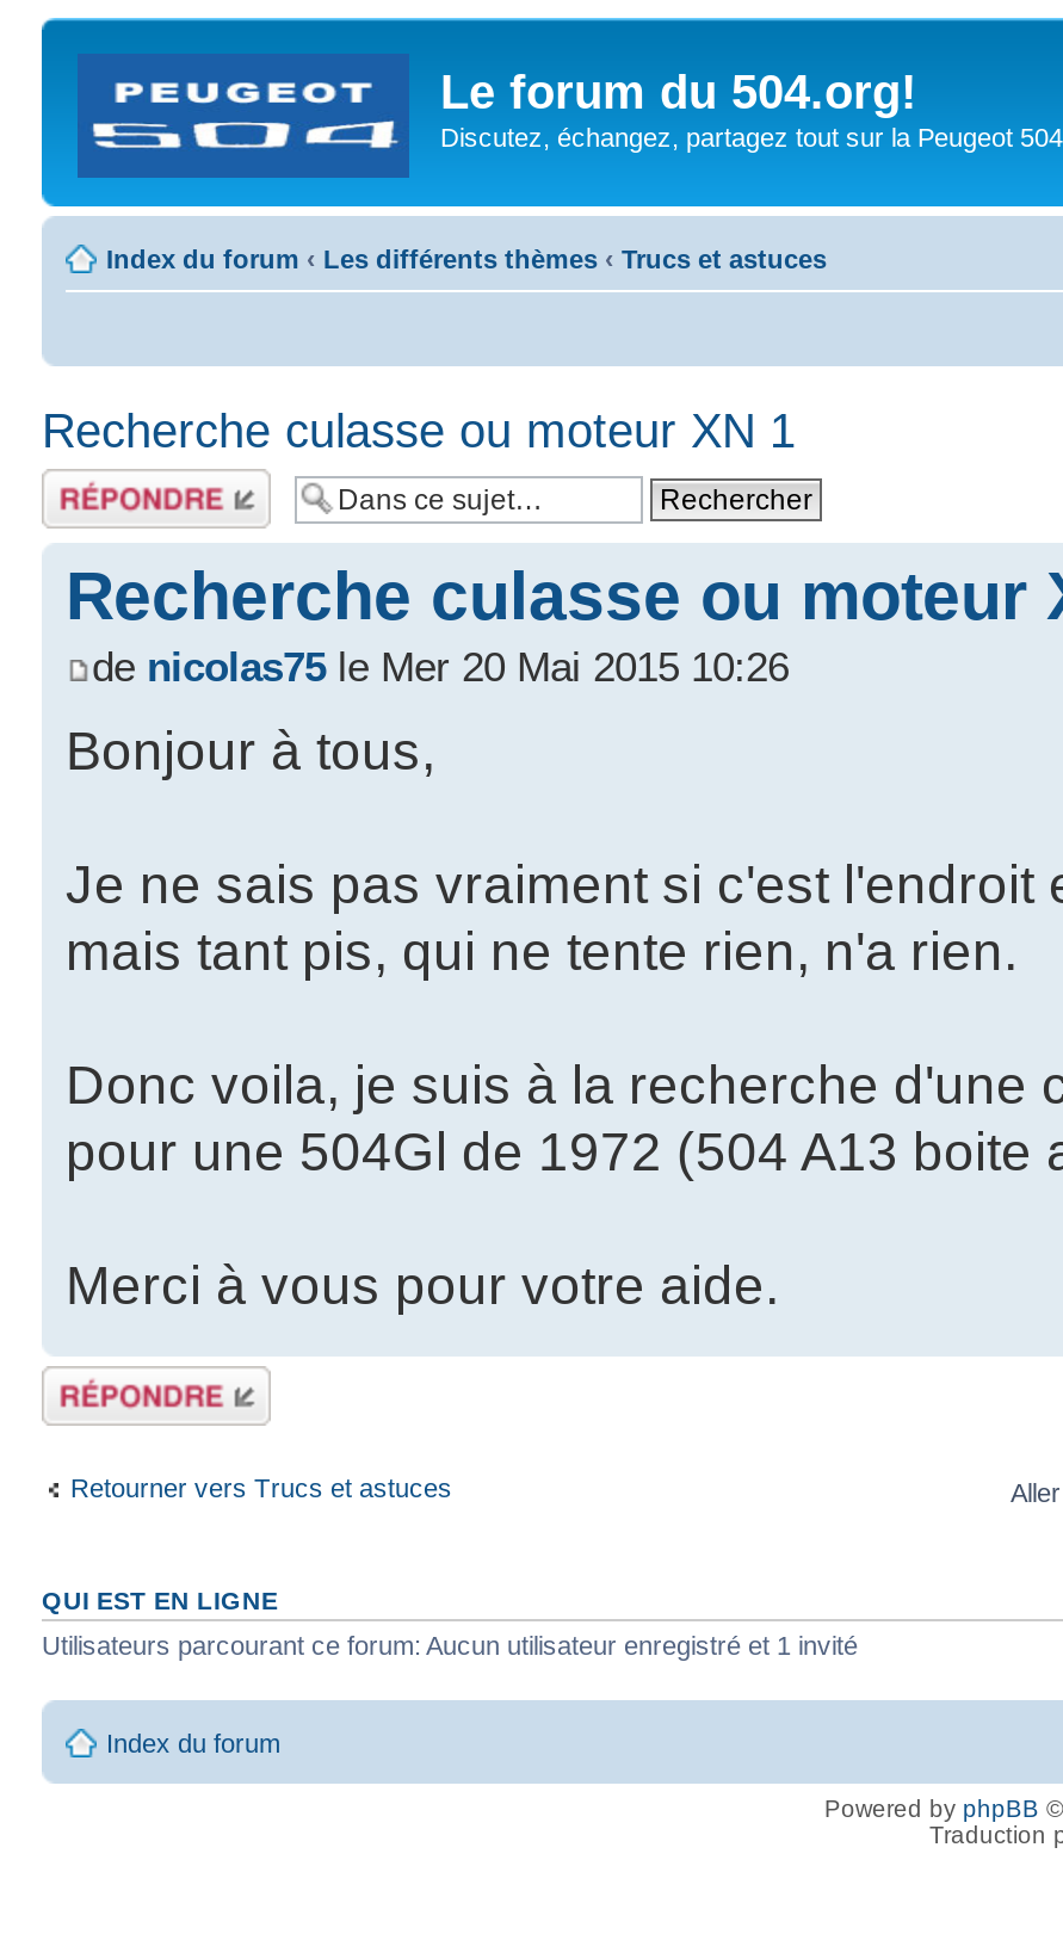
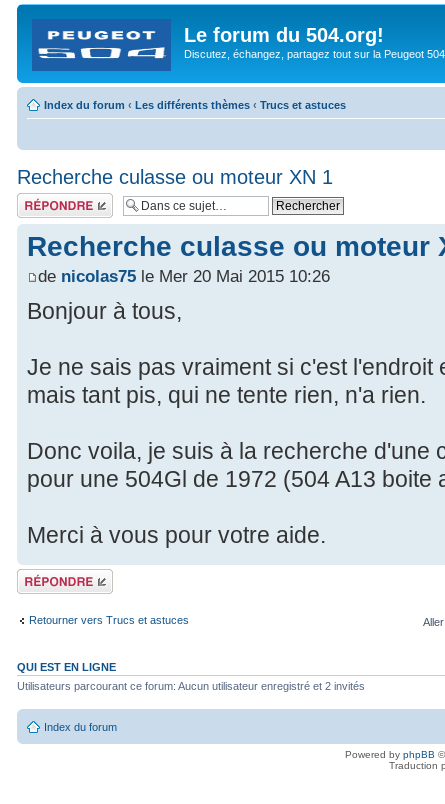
- Utilisateurs parcourant ce forum: Aucun utilisateur enregistré et 1 invité
+ Utilisateurs parcourant ce forum: Aucun utilisateur enregistré et 2 invités
